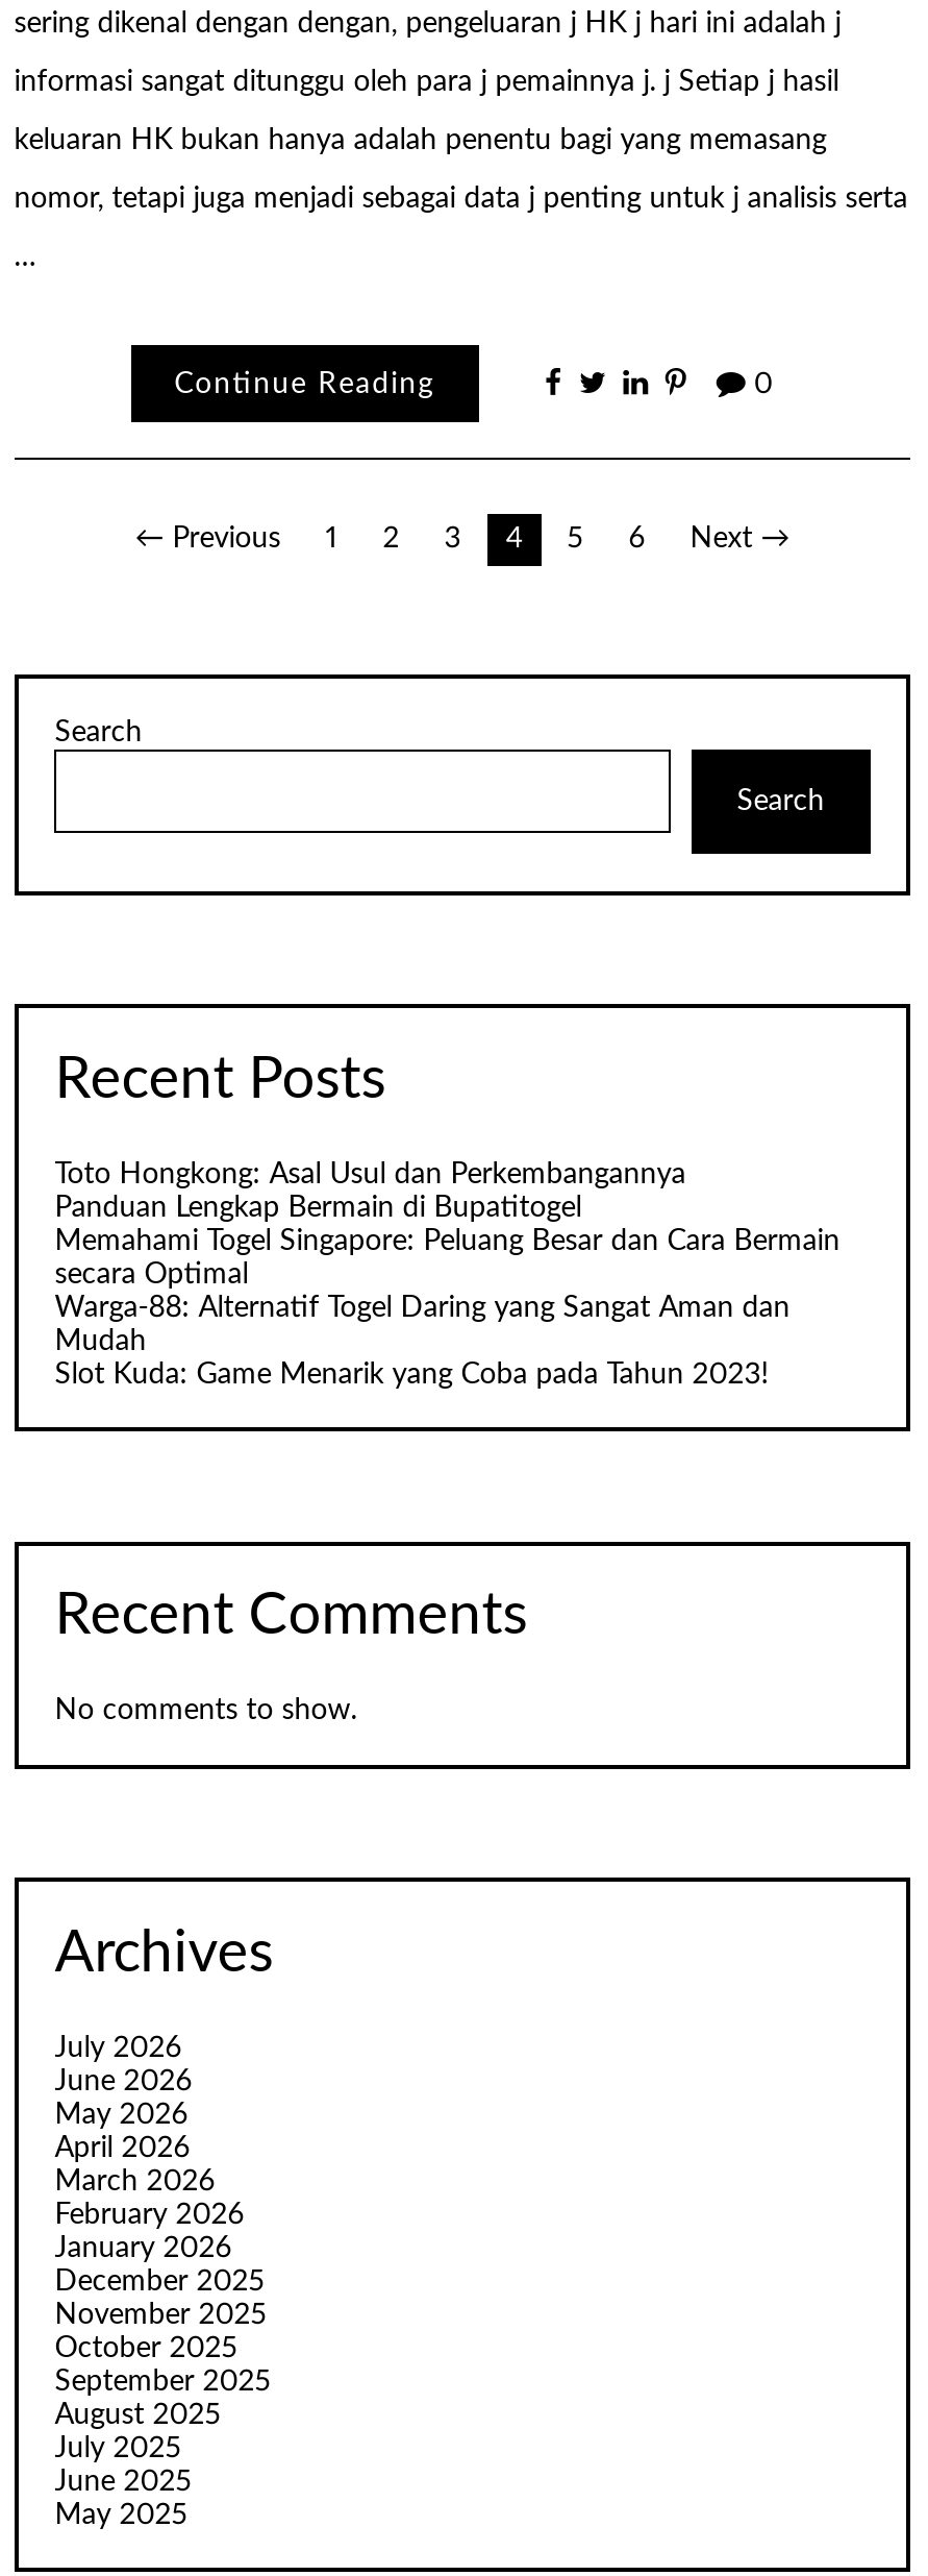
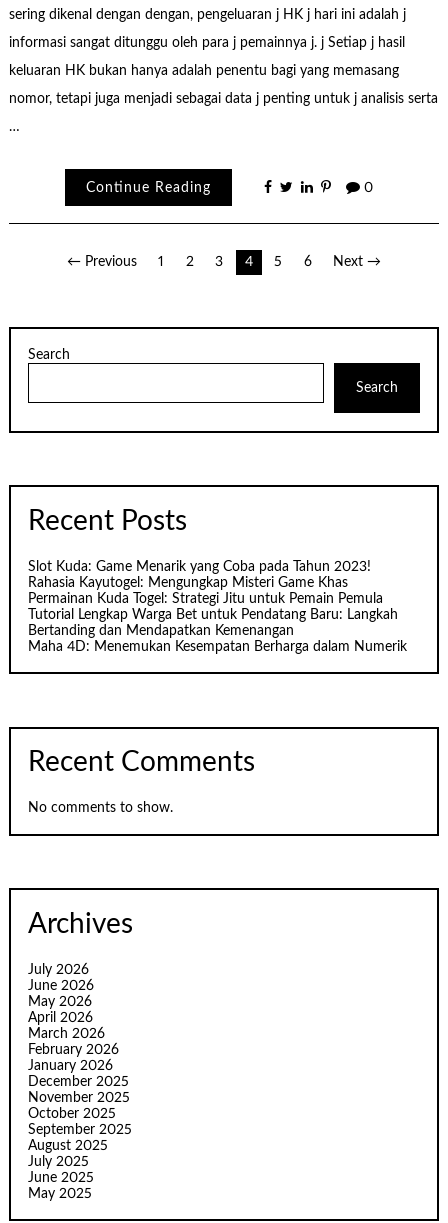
- Toto Hongkong: Asal Usul dan Perkembangannya
- Panduan Lengkap Bermain di Bupatitogel
- Memahami Togel Singapore: Peluang Besar dan Cara Bermain
- secara Optimal
- Warga-88: Alternatif Togel Daring yang Sangat Aman dan
- Mudah

moved up: Slot Kuda: Game Menarik yang Coba pada Tahun 2023!

+ Rahasia Kayutogel: Mengungkap Misteri Game Khas
+ Permainan Kuda Togel: Strategi Jitu untuk Pemain Pemula
+ Tutorial Lengkap Warga Bet untuk Pendatang Baru: Langkah
+ Bertanding dan Mendapatkan Kemenangan
+ Maha 4D: Menemukan Kesempatan Berharga dalam Numerik
